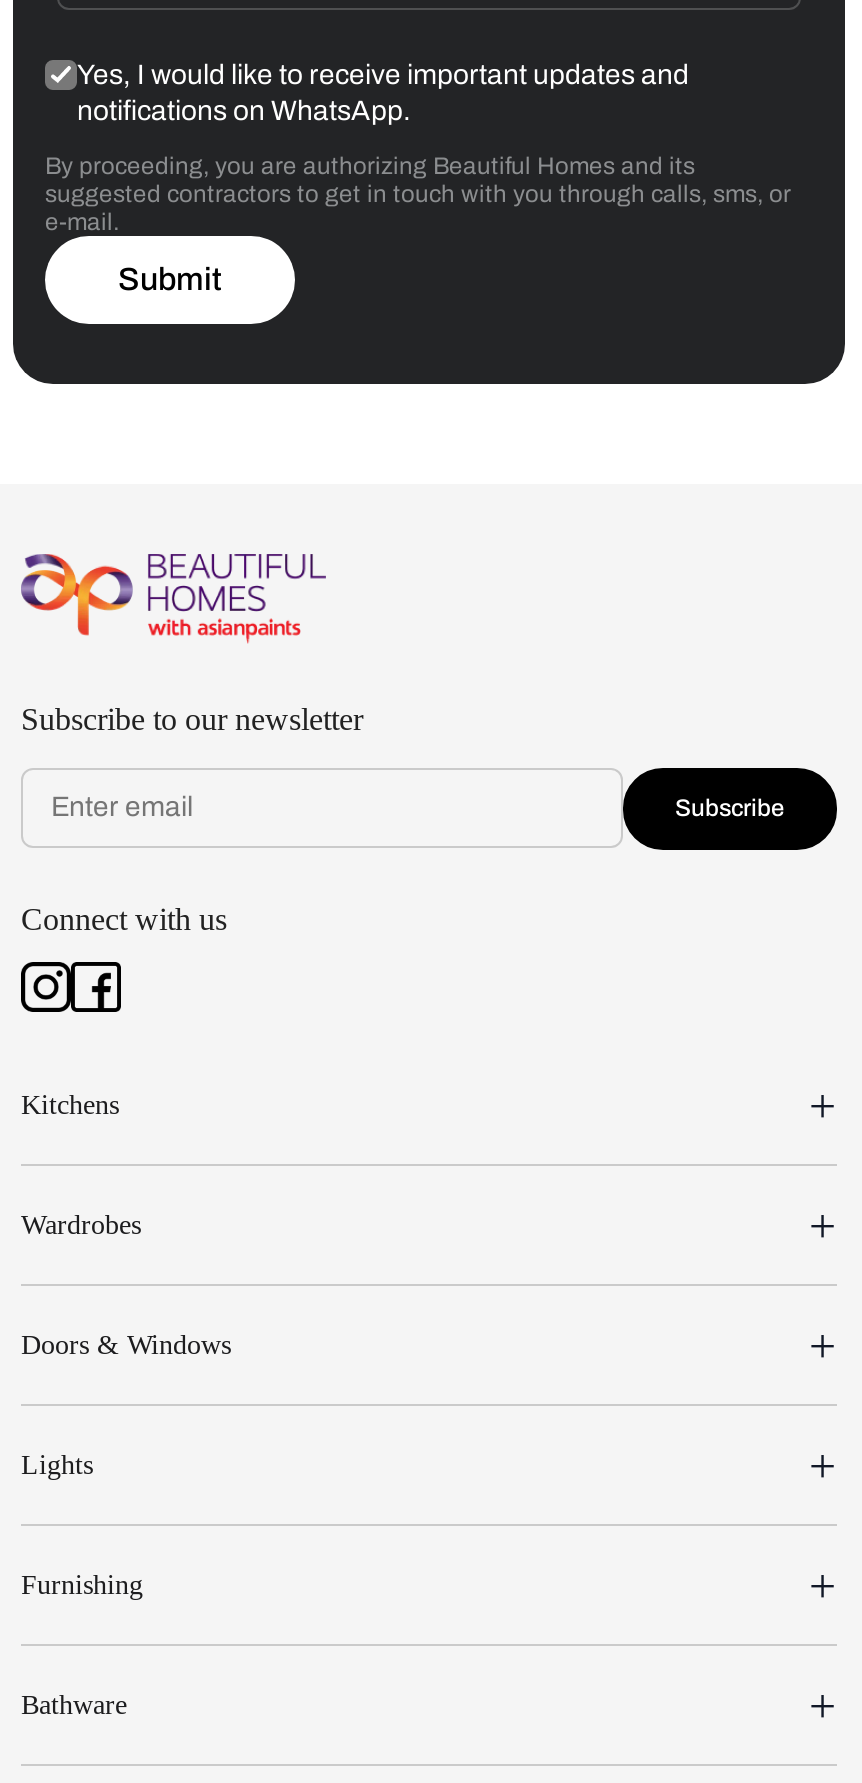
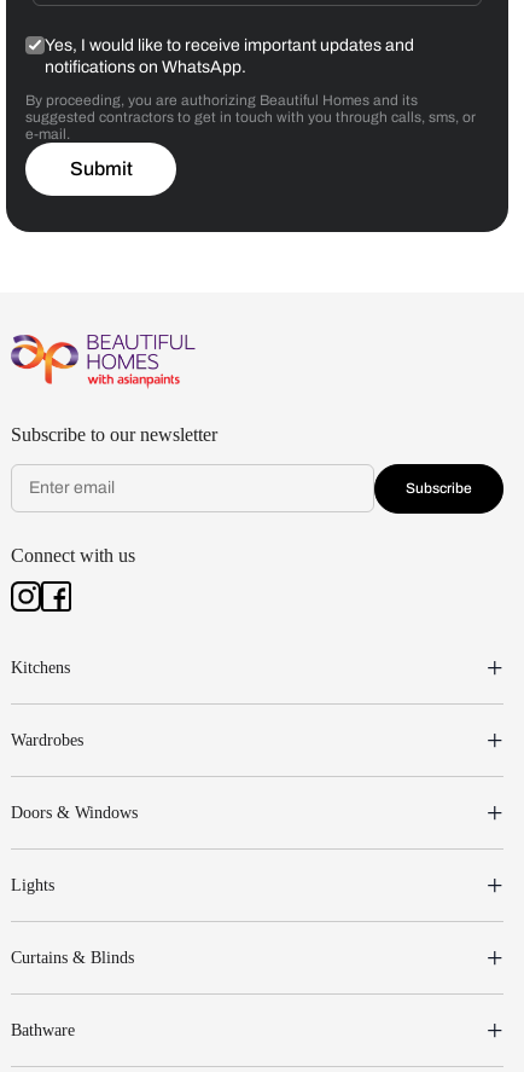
- Furnishing
+ Curtains & Blinds
